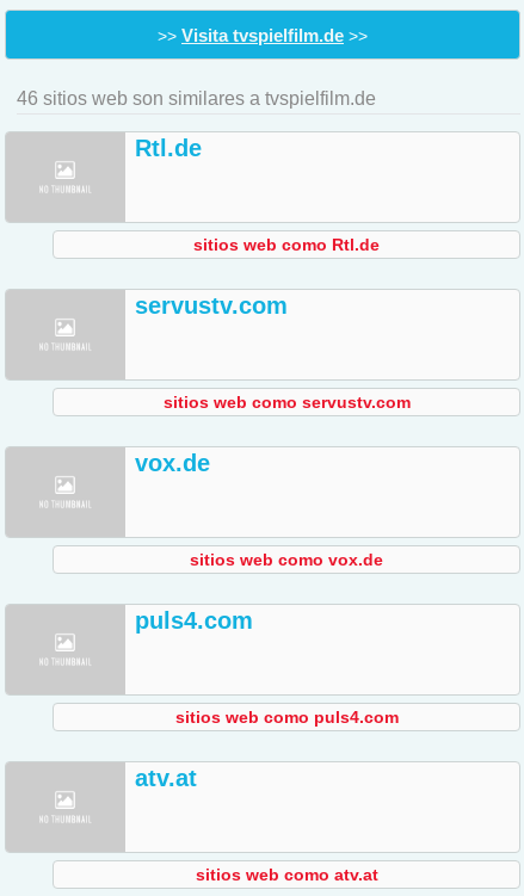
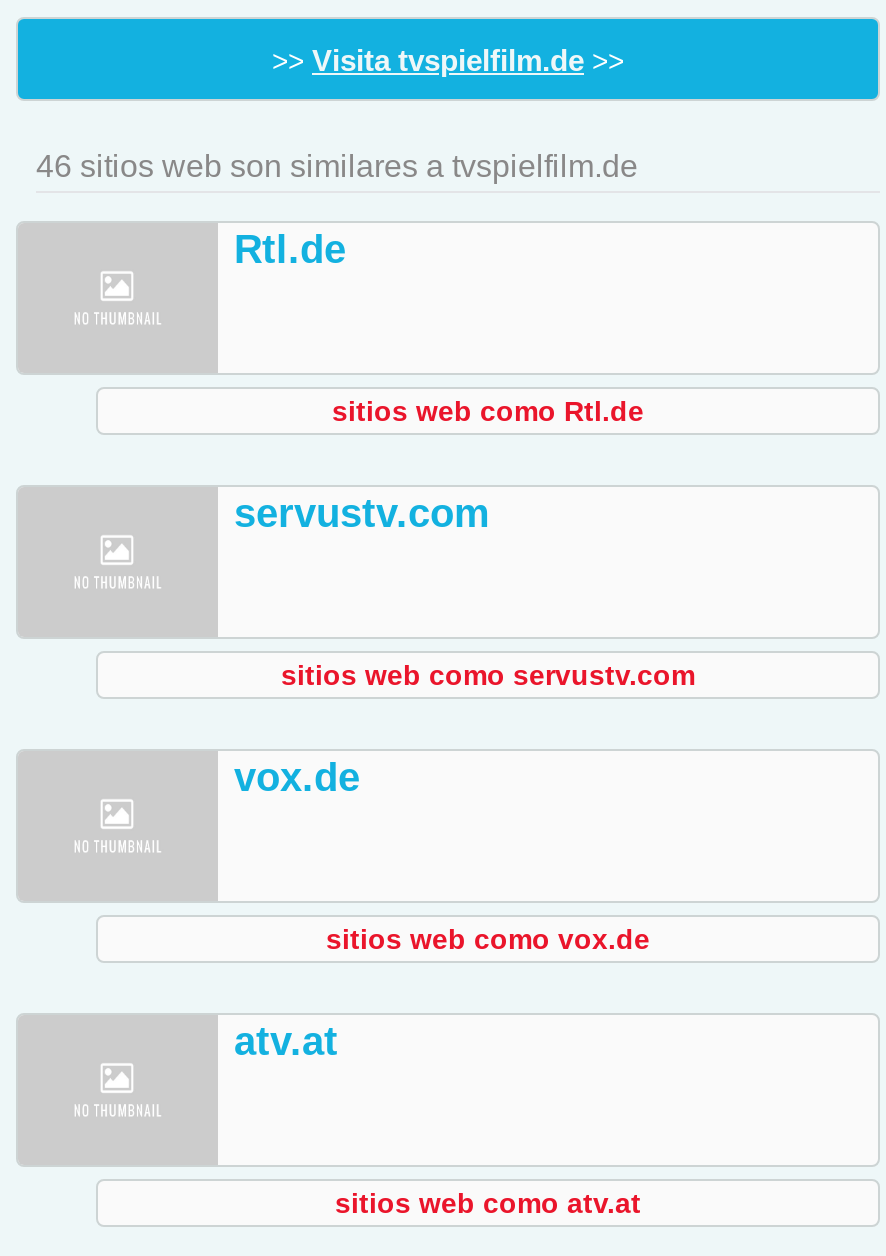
- puls4.com

- sitios web como puls4.com
